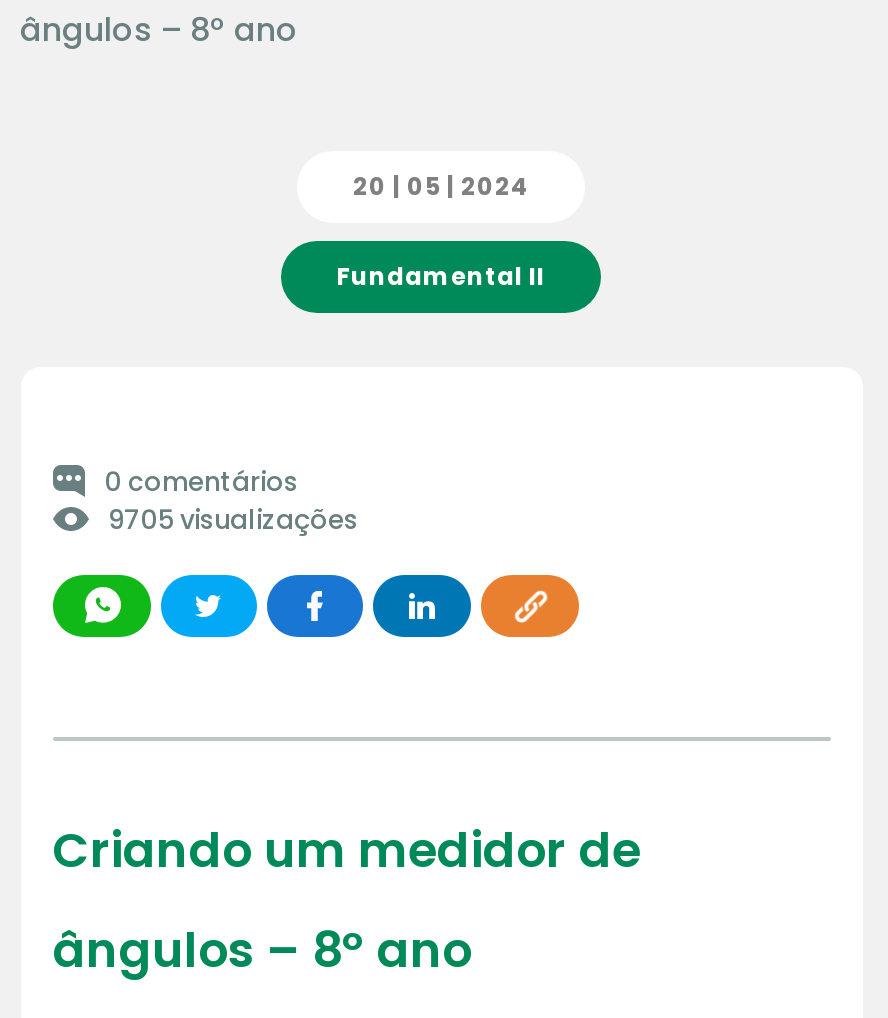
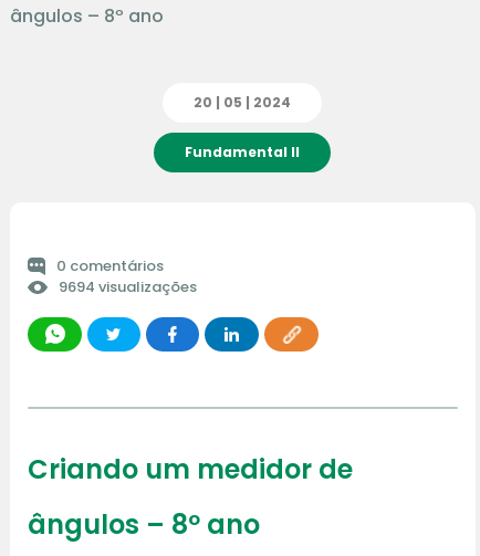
- 9705 visualizações
+ 9694 visualizações
